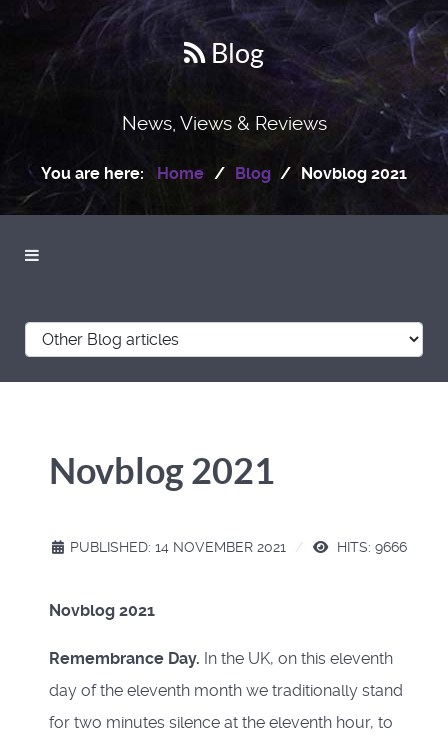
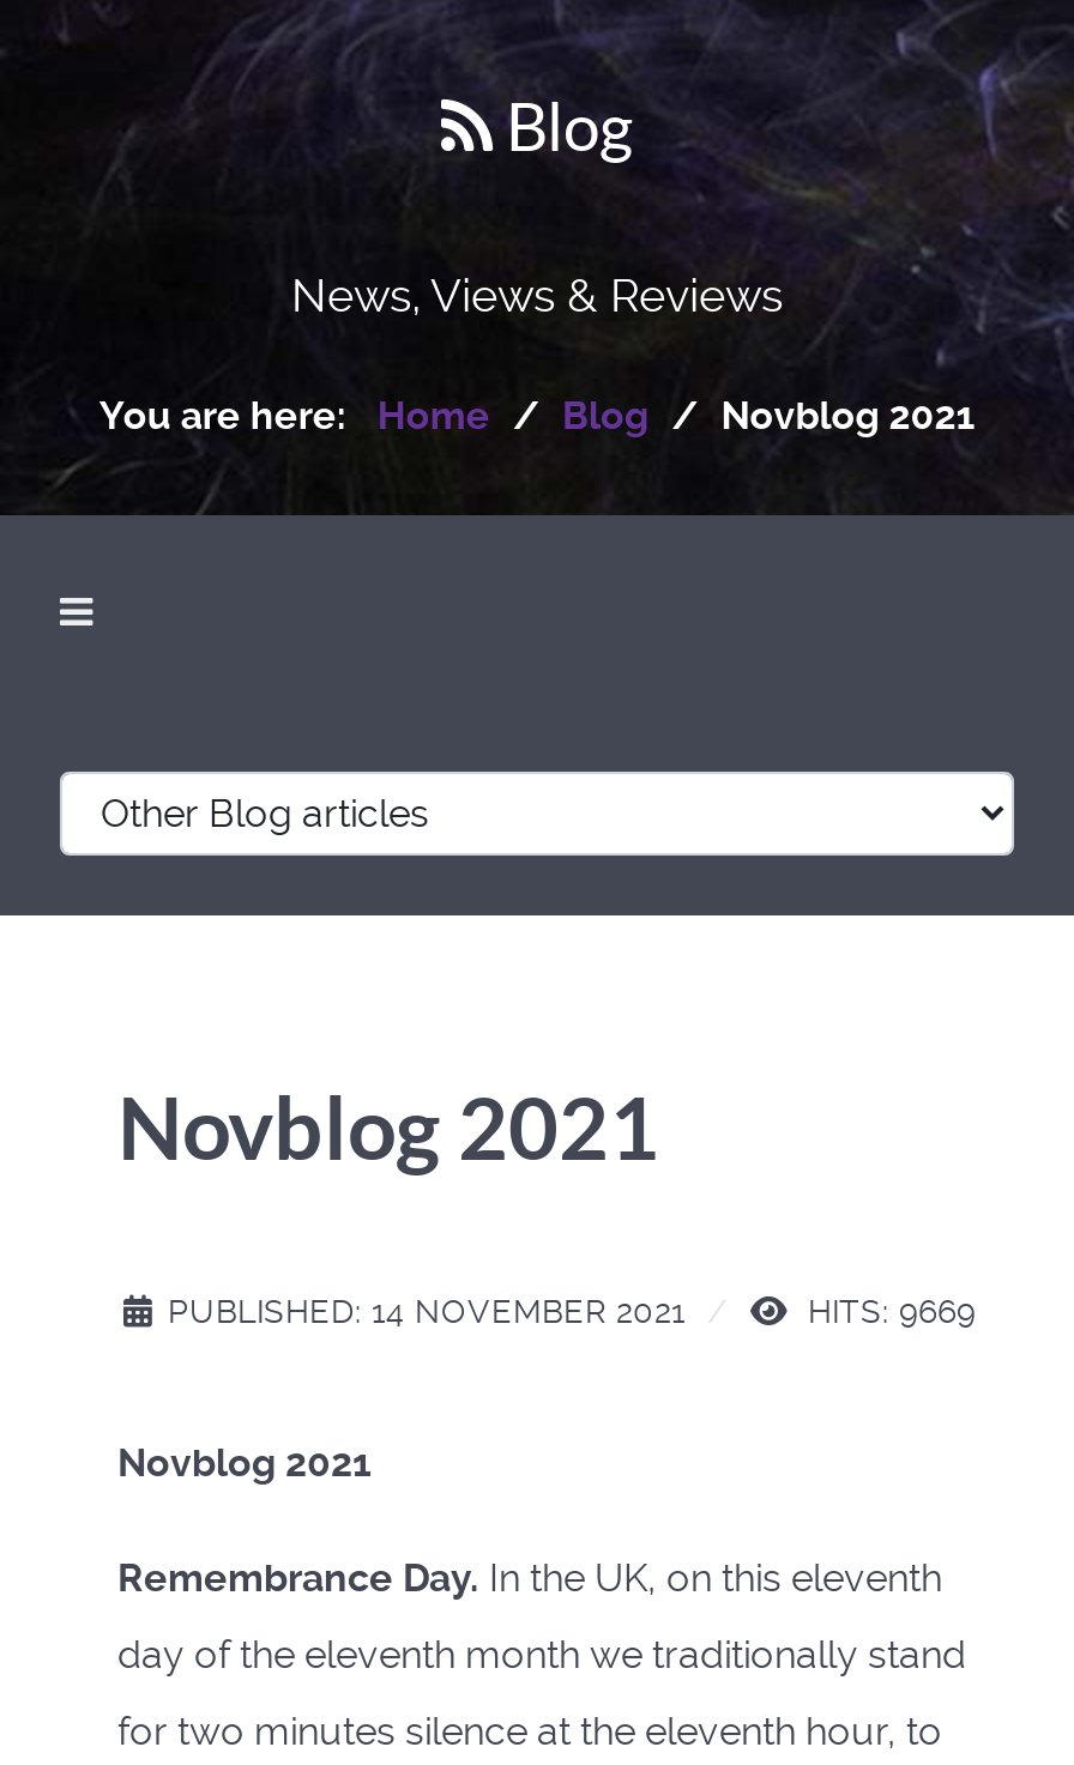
- HITS: 9666
+ HITS: 9669
